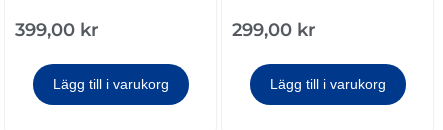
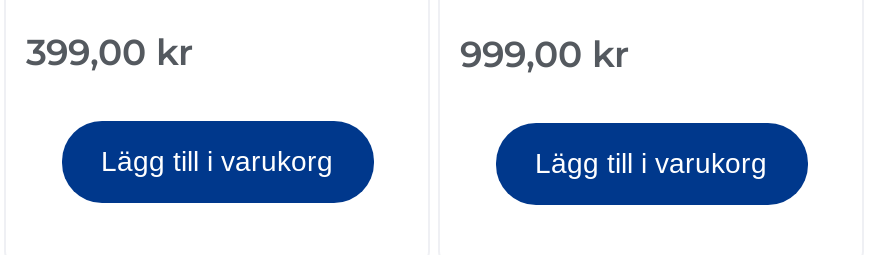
- 299,00 kr
+ 999,00 kr
